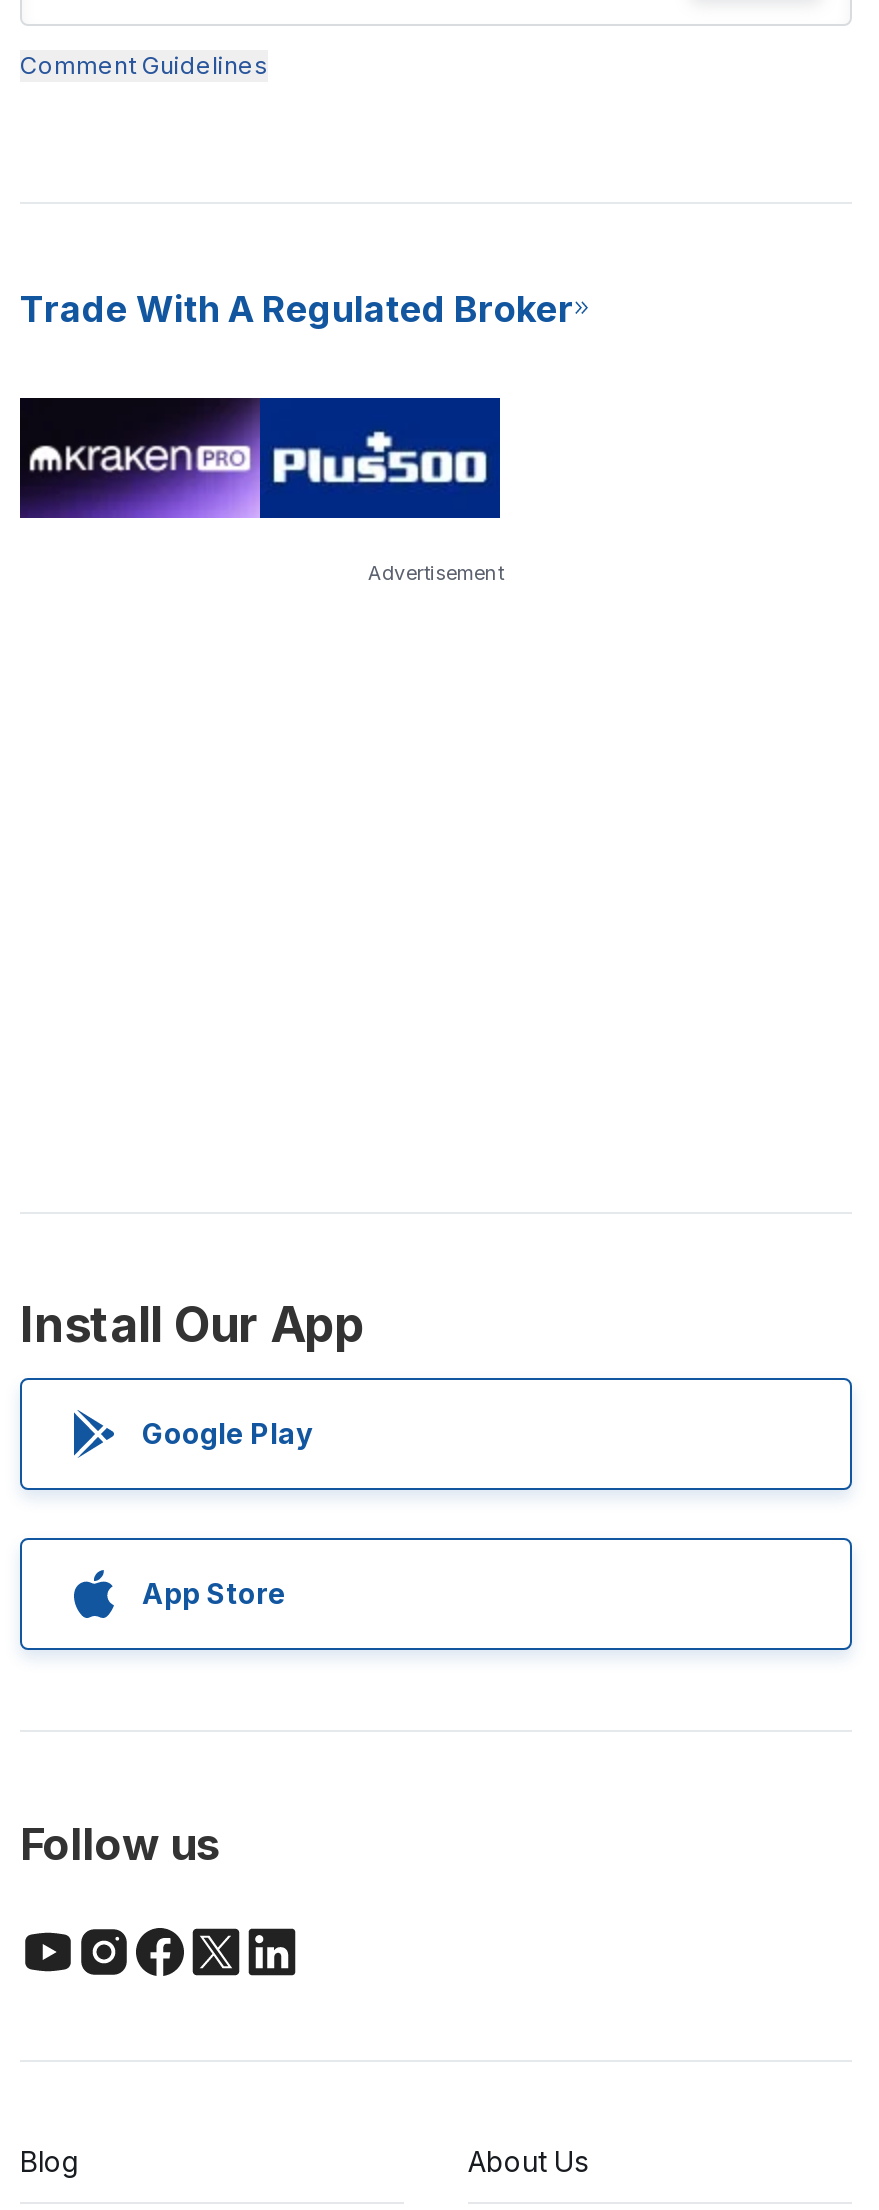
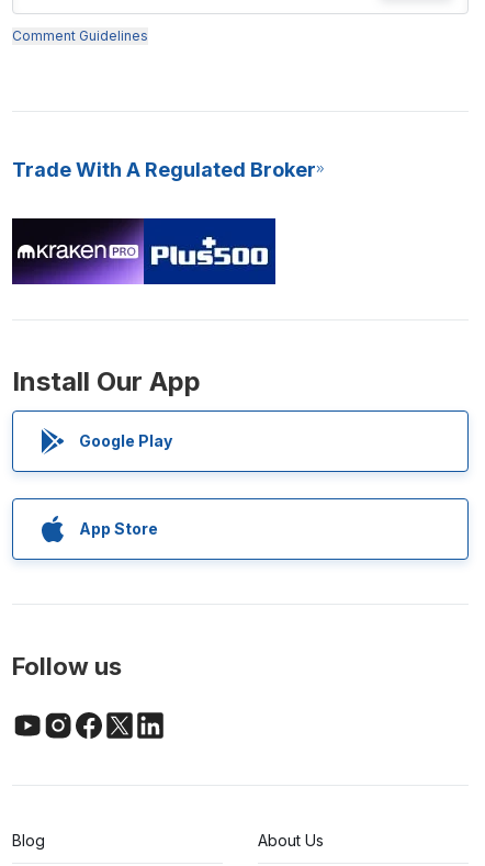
- Advertisement
